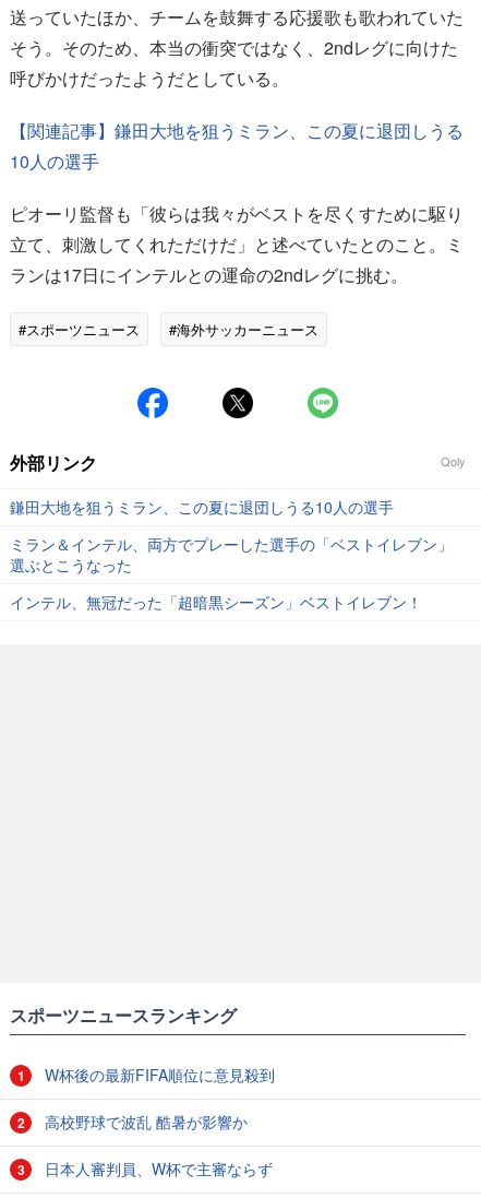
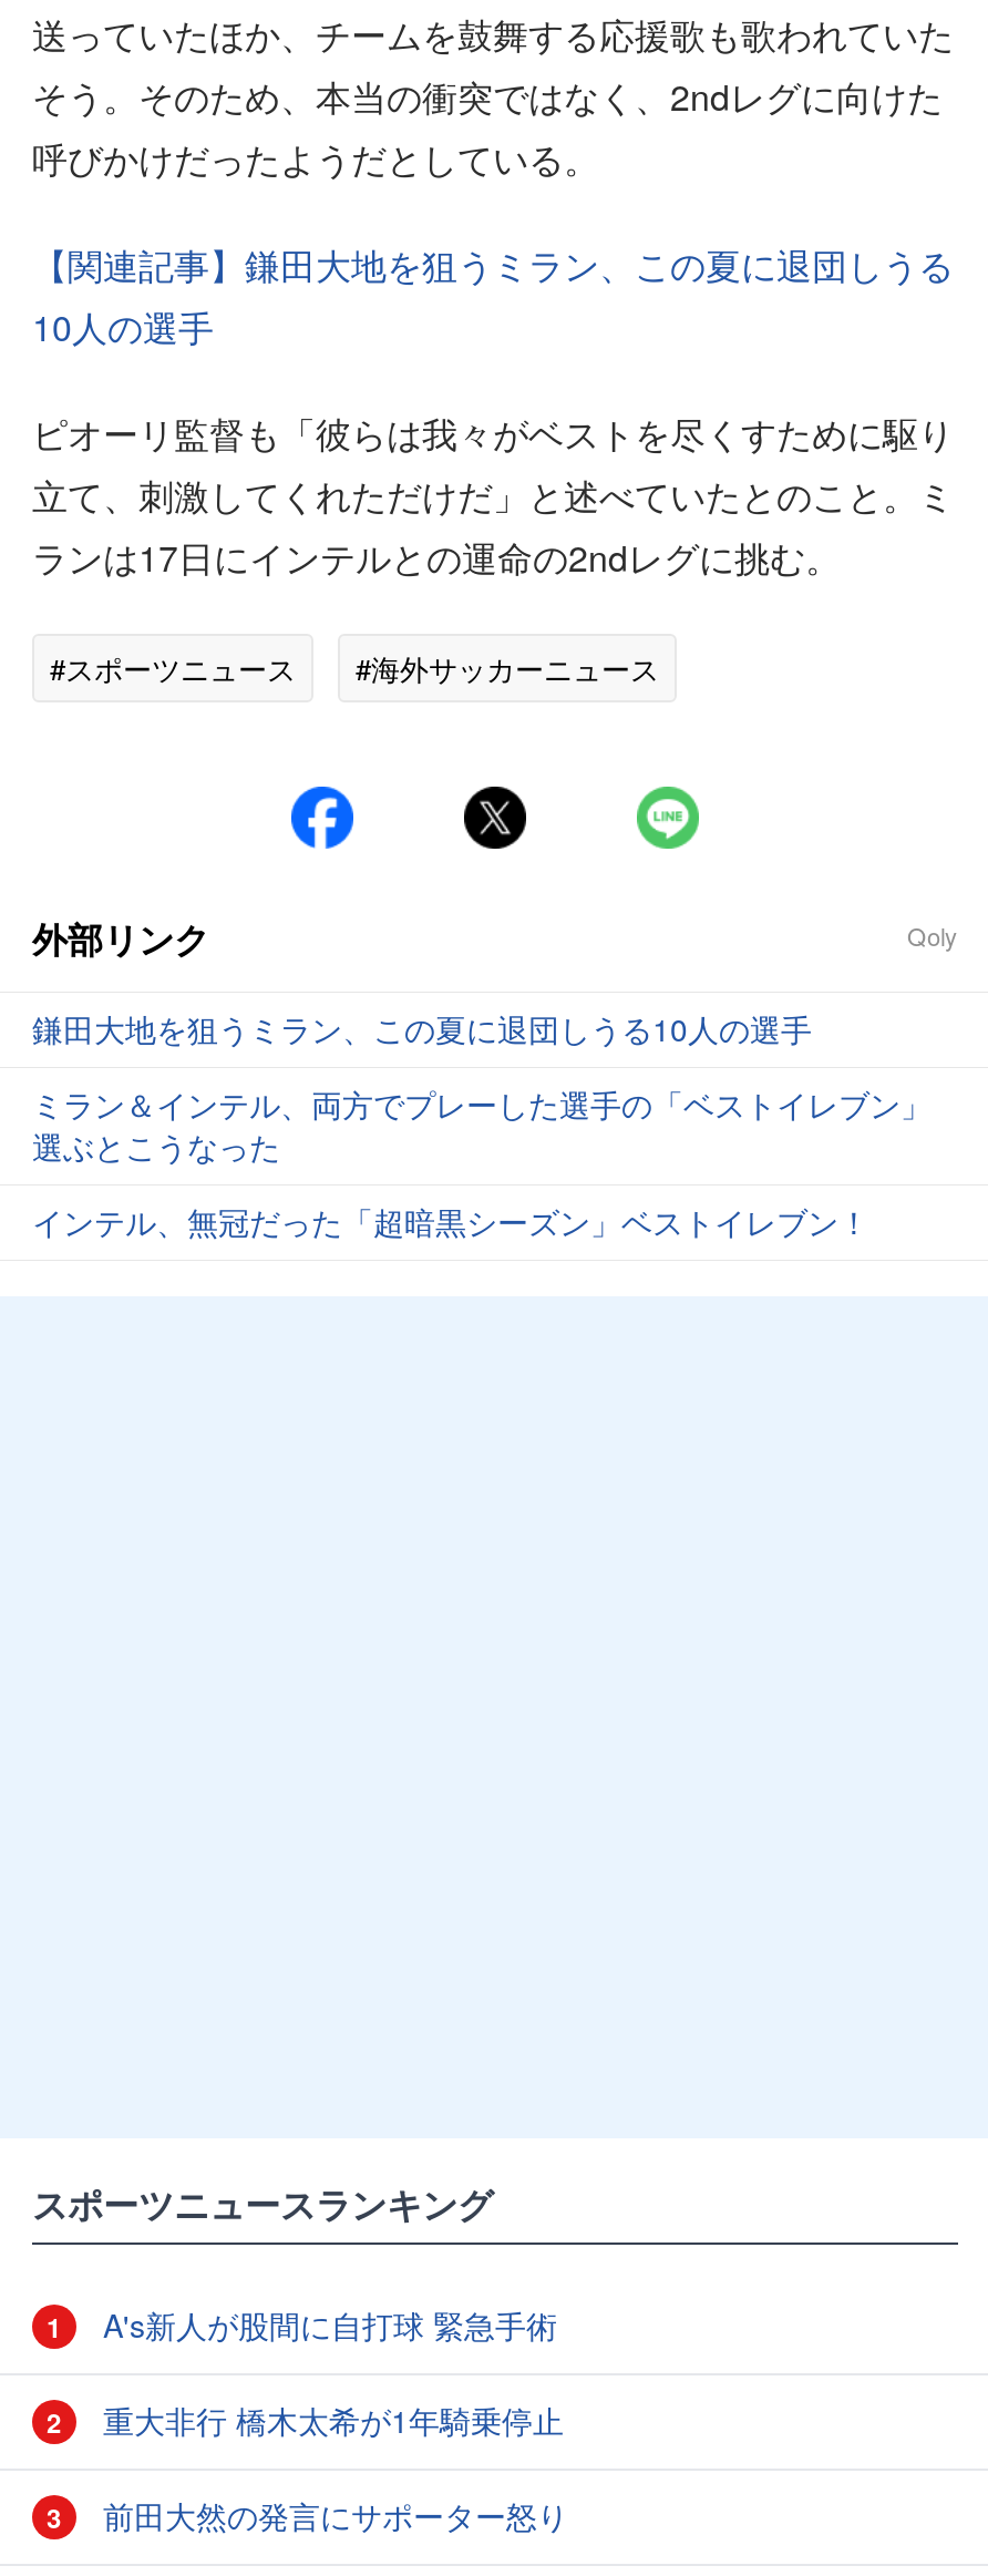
- W杯後の最新FIFA順位に意見殺到
+ A's新人が股間に自打球 緊急手術

- 高校野球で波乱 酷暑が影響か
+ 重大非行 橋木太希が1年騎乗停止

- 日本人審判員、W杯で主審ならず
+ 前田大然の発言にサポーター怒り
